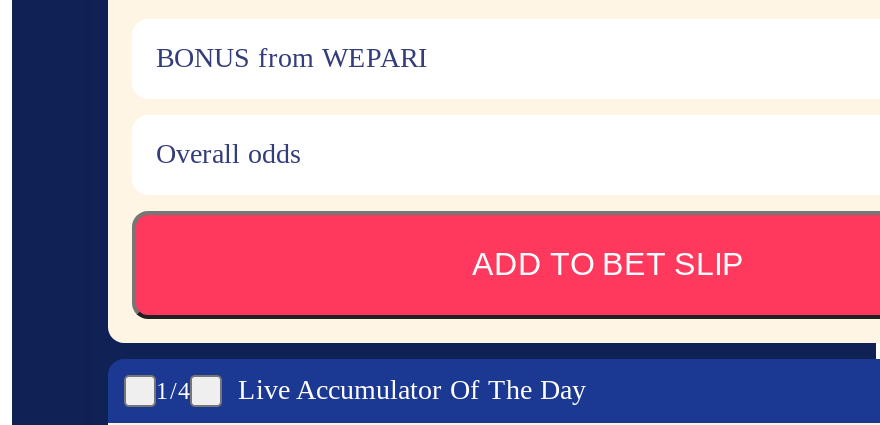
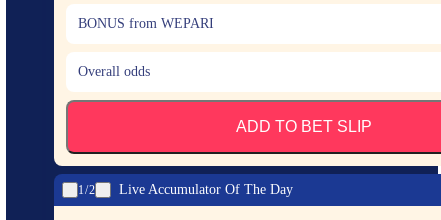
- 1 4 Live Accumulator Of The Day
+ 1 2 Live Accumulator Of The Day
